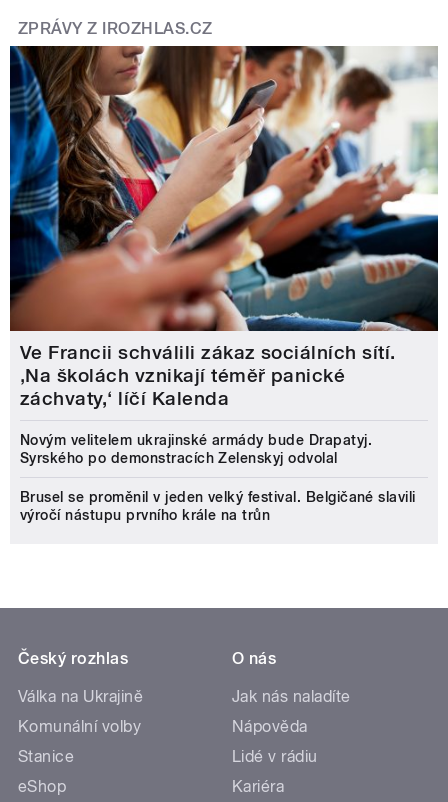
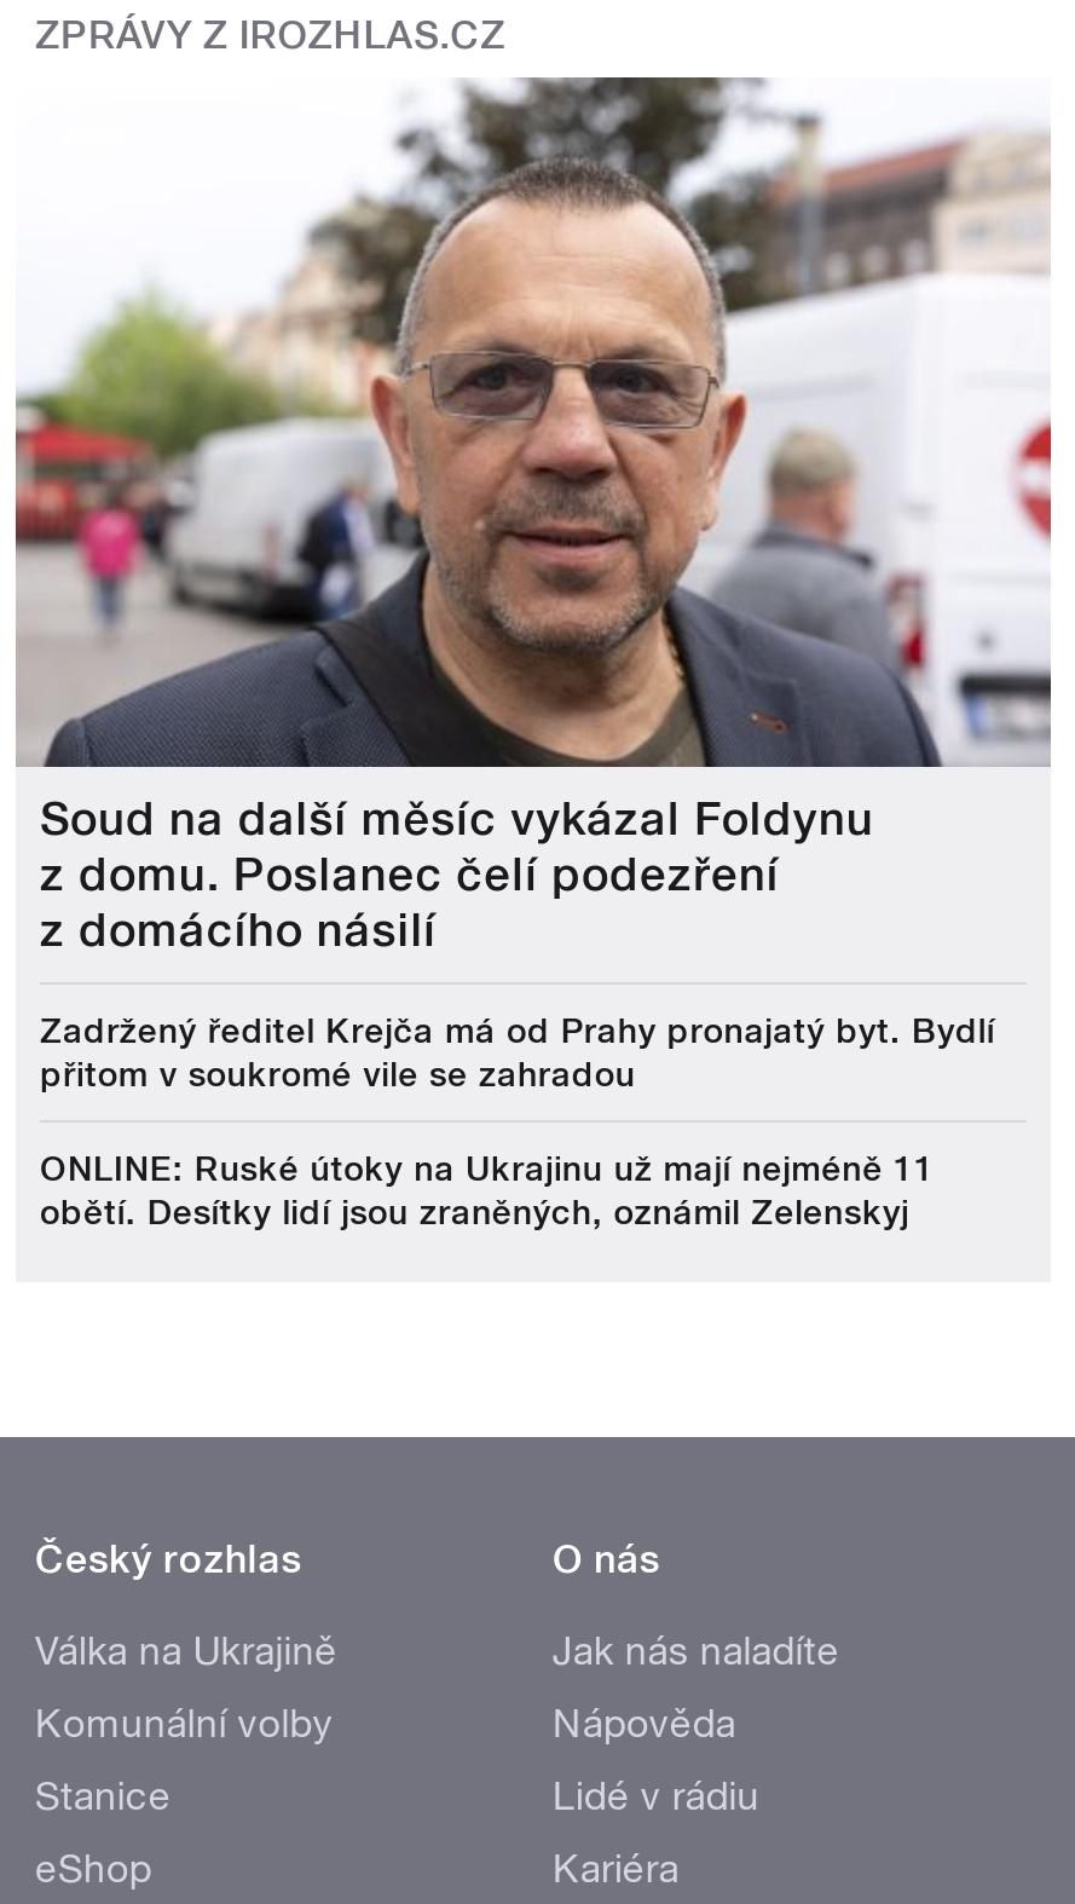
- [image]
- Ve Francii schválili zákaz sociálních sítí.
- ‚Na školách vznikají téměř panické
- záchvaty,‘ líčí Kalenda
+ [image]
+ Soud na další měsíc vykázal Foldynu
+ z domu. Poslanec čelí podezření
+ z domácího násilí

- Novým velitelem ukrajinské armády bude Drapatyj.
- Syrského po demonstracích Zelenskyj odvolal
+ Zadržený ředitel Krejča má od Prahy pronajatý byt. Bydlí
+ přitom v soukromé vile se zahradou

- Brusel se proměnil v jeden velký festival. Belgičané slavili
- výročí nástupu prvního krále na trůn
+ ONLINE: Ruské útoky na Ukrajinu už mají nejméně 11
+ obětí. Desítky lidí jsou zraněných, oznámil Zelenskyj
